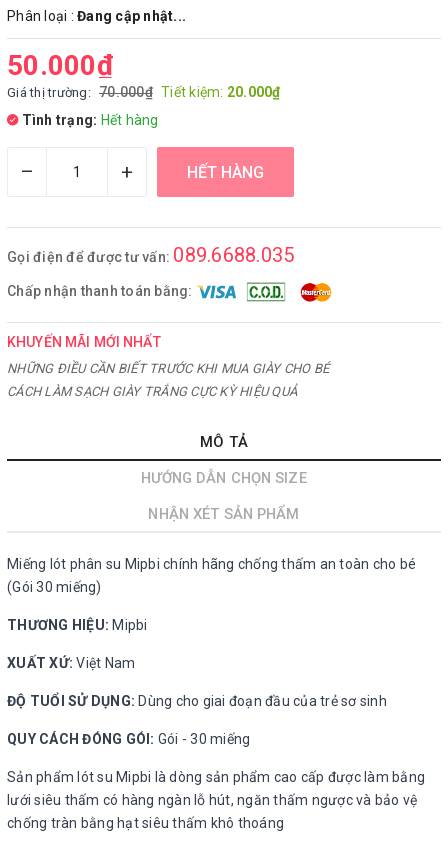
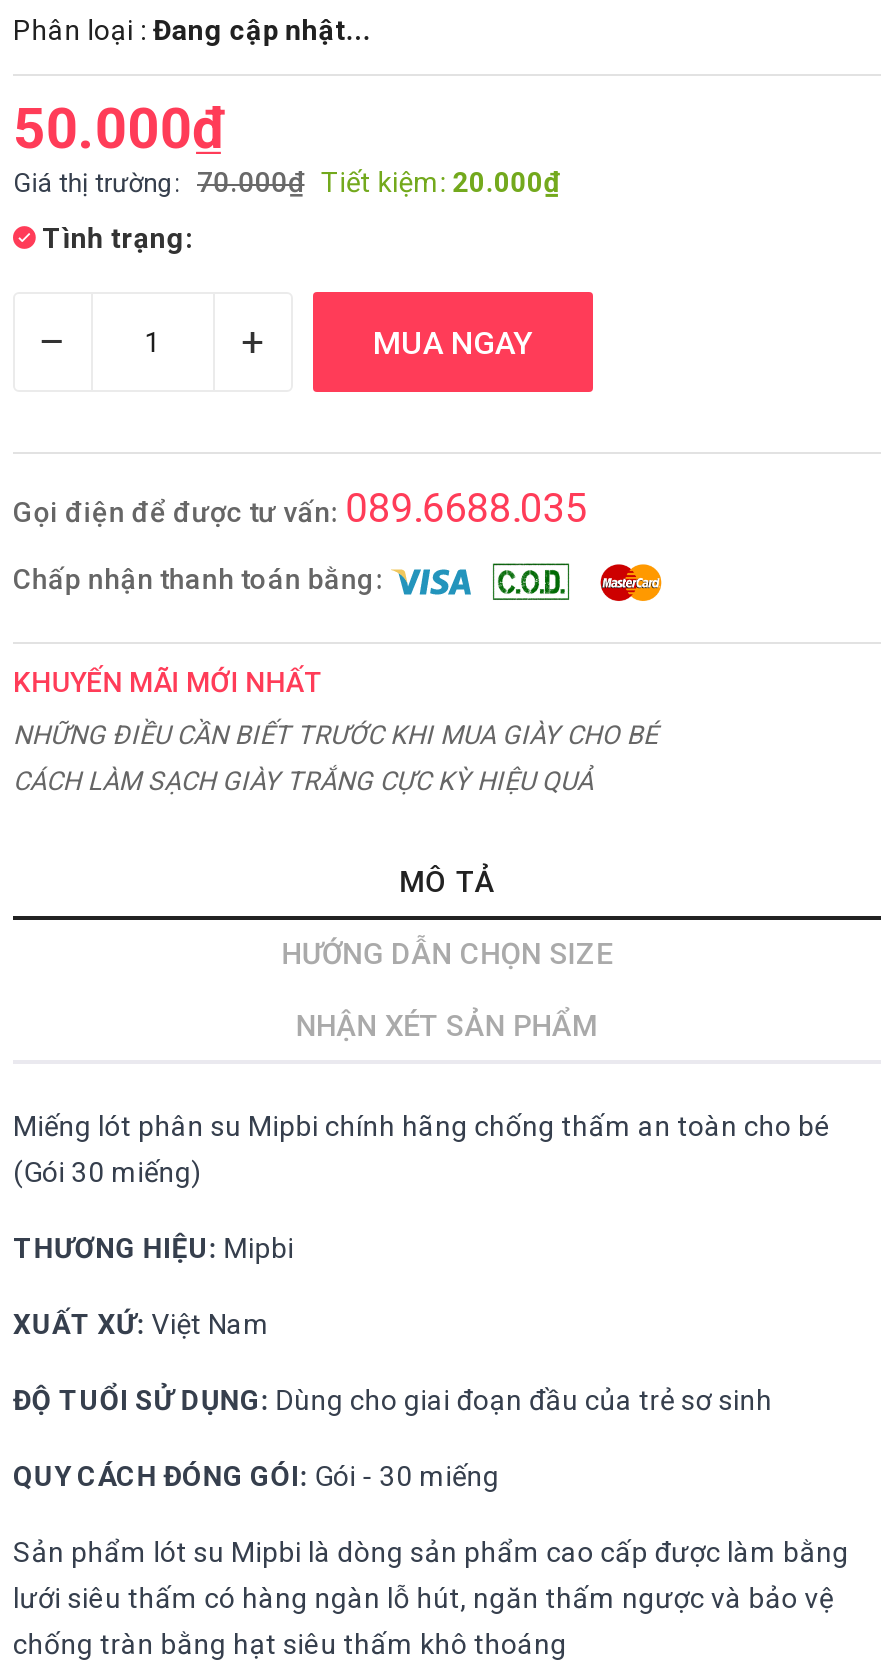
- Tình trạng: Hết hàng
+ Tình trạng:

- HẾT HÀNG
+ MUA NGAY
